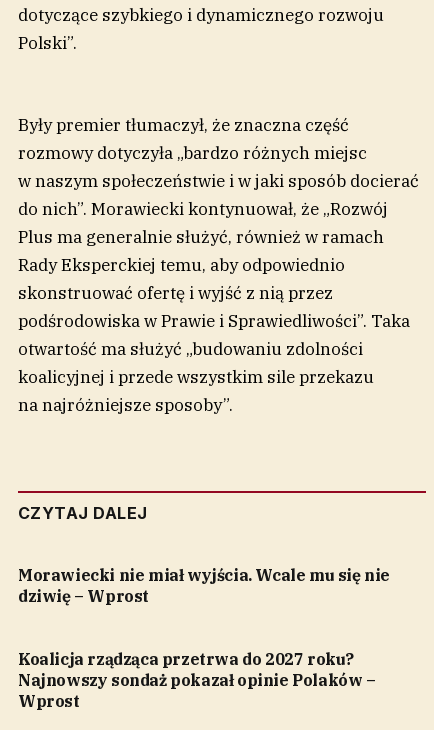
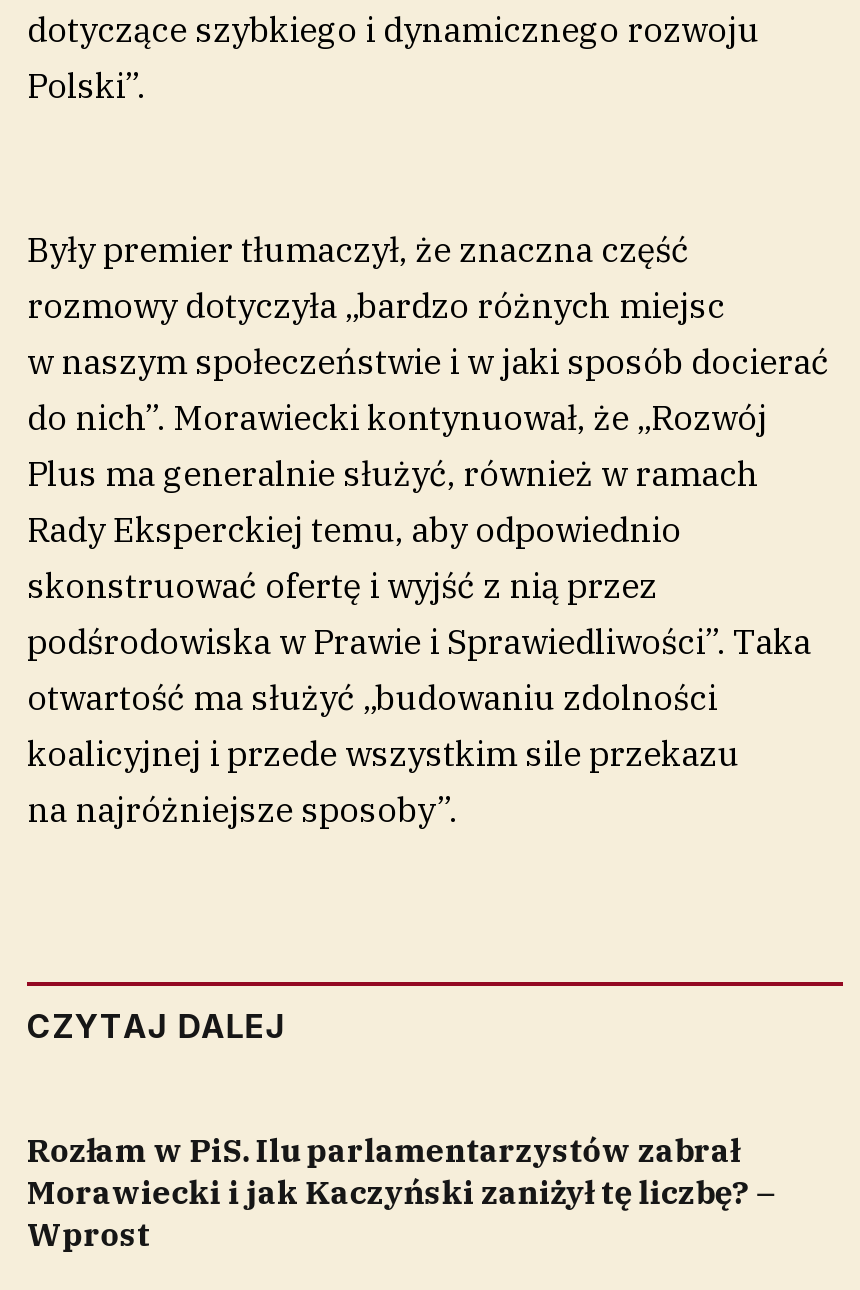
- Morawiecki nie miał wyjścia. Wcale mu się nie
- dziwię – Wprost
- Koalicja rządząca przetrwa do 2027 roku?
- Najnowszy sondaż pokazał opinie Polaków –
+ Rozłam w PiS. Ilu parlamentarzystów zabrał
+ Morawiecki i jak Kaczyński zaniżył tę liczbę? –
